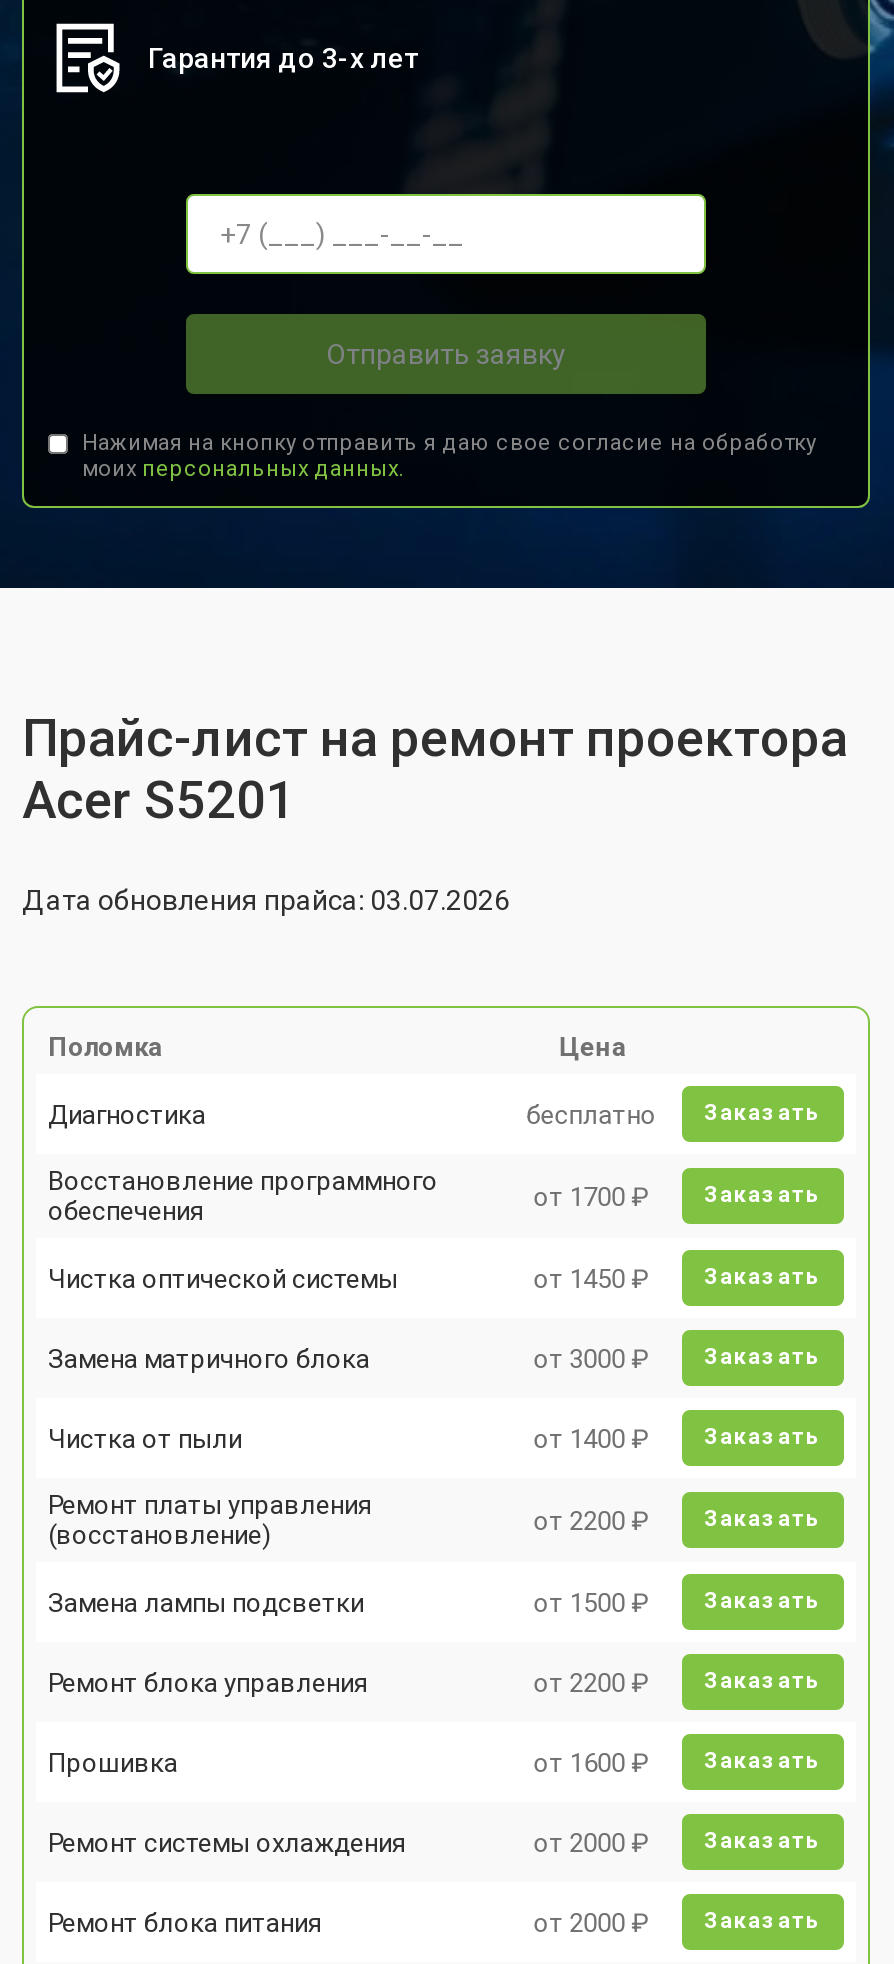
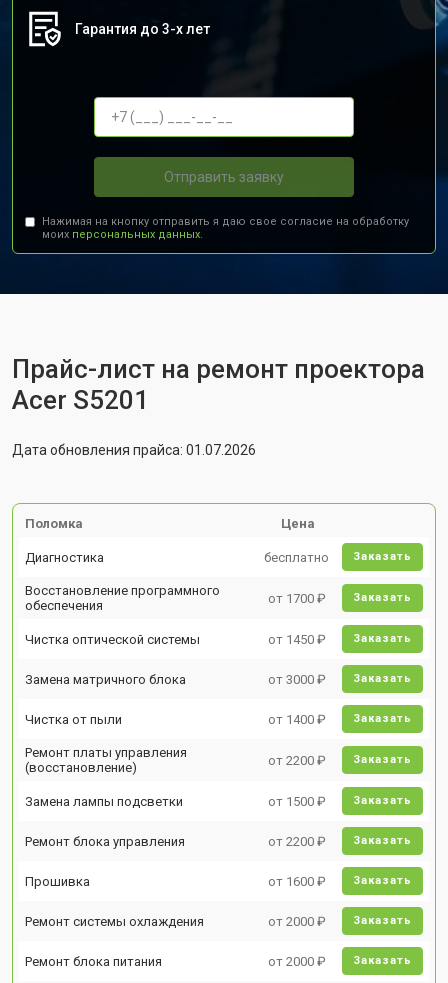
- Дата обновления прайса: 03.07.2026
+ Дата обновления прайса: 01.07.2026
